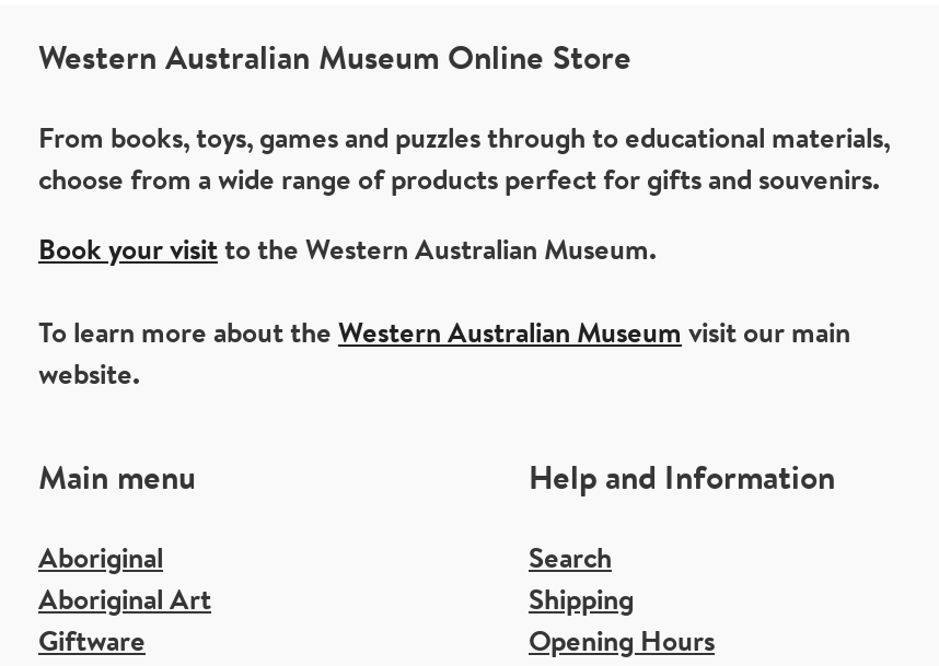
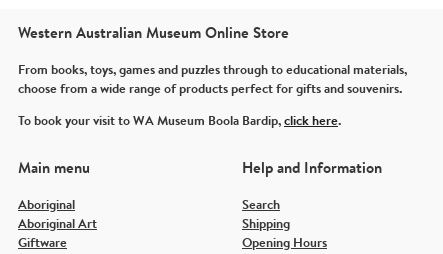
- Book your visit to the Western Australian Museum.
- To learn more about the Western Australian Museum visit our main
- website.
+ To book your visit to WA Museum Boola Bardip, click here.
